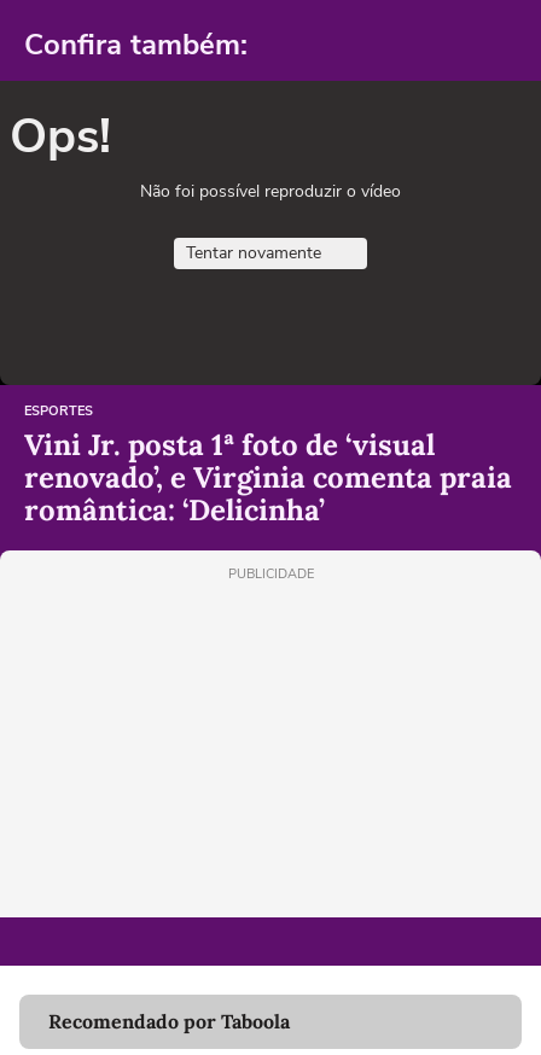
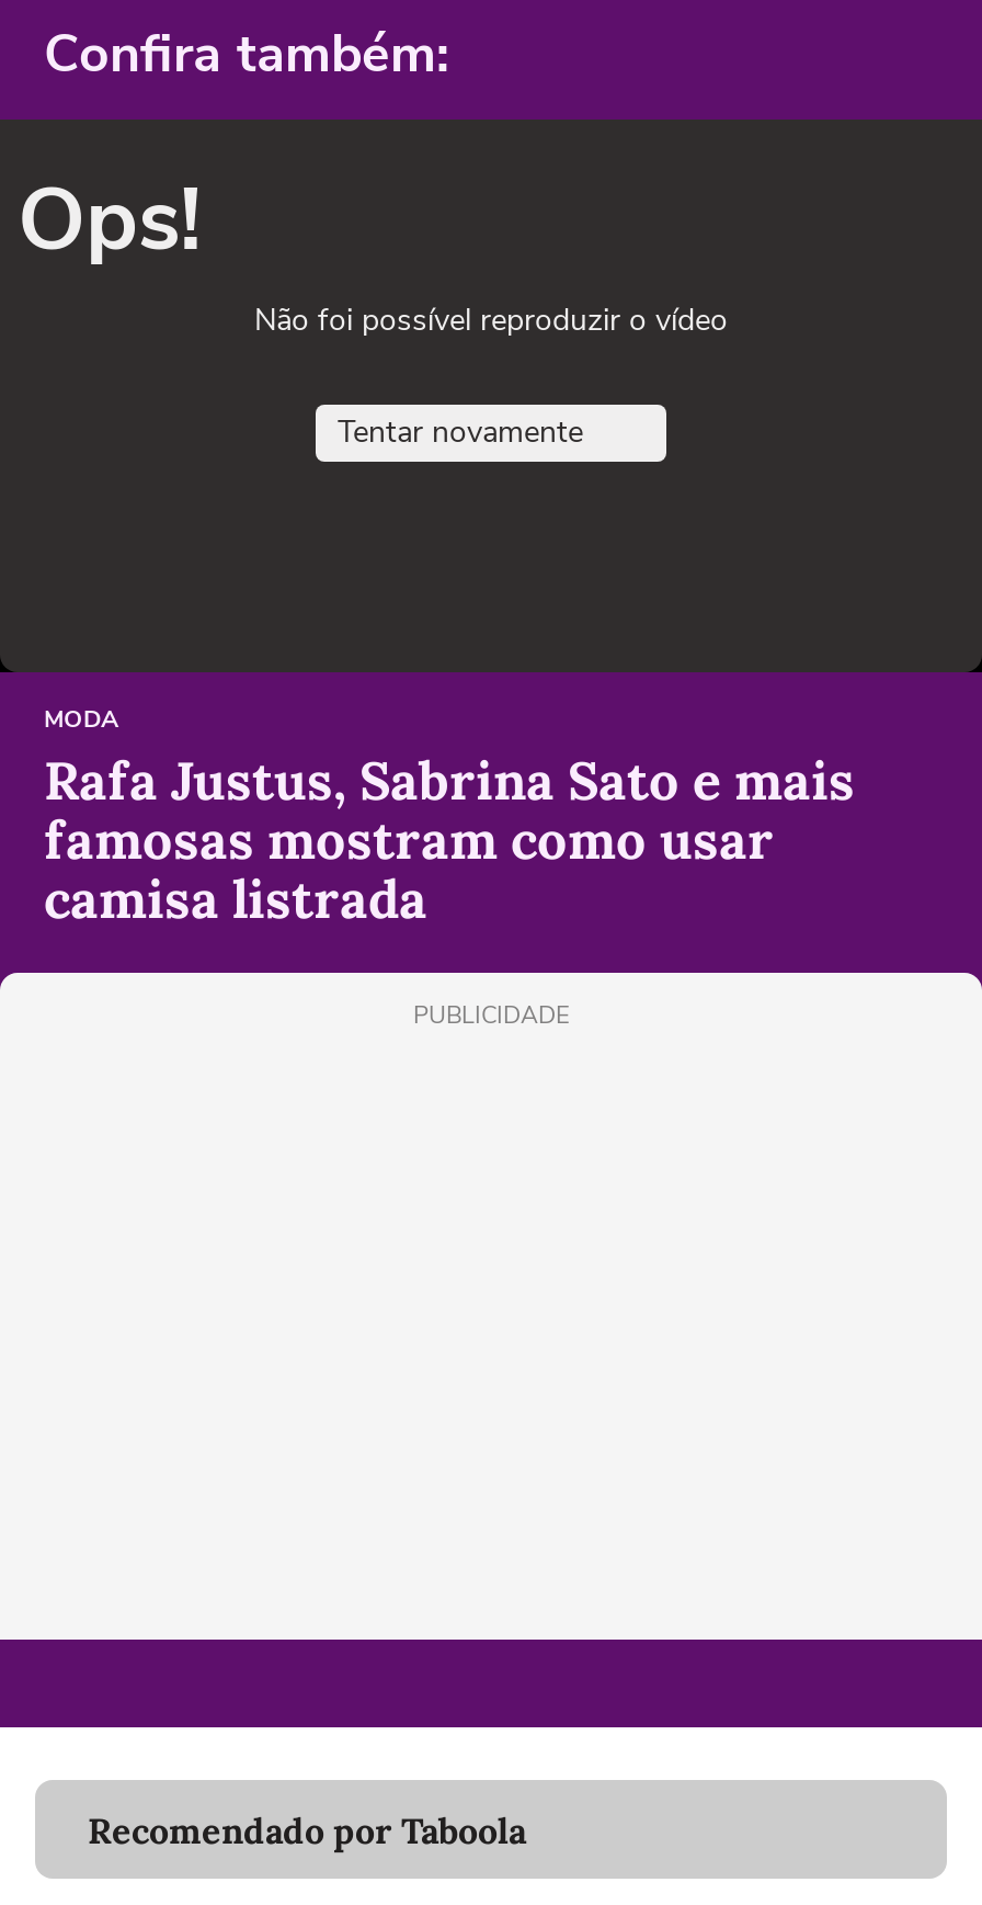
- ESPORTES
- Vini Jr. posta 1ª foto de ‘visual
- renovado’, e Virginia comenta praia
- romântica: ‘Delicinha’
+ MODA
+ Rafa Justus, Sabrina Sato e mais
+ famosas mostram como usar
+ camisa listrada
